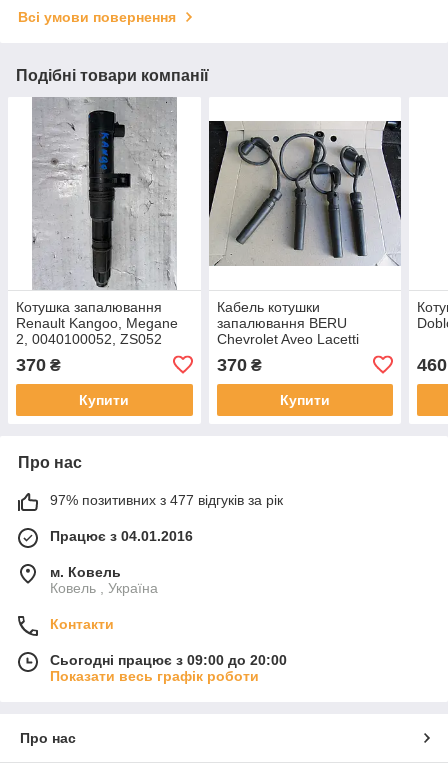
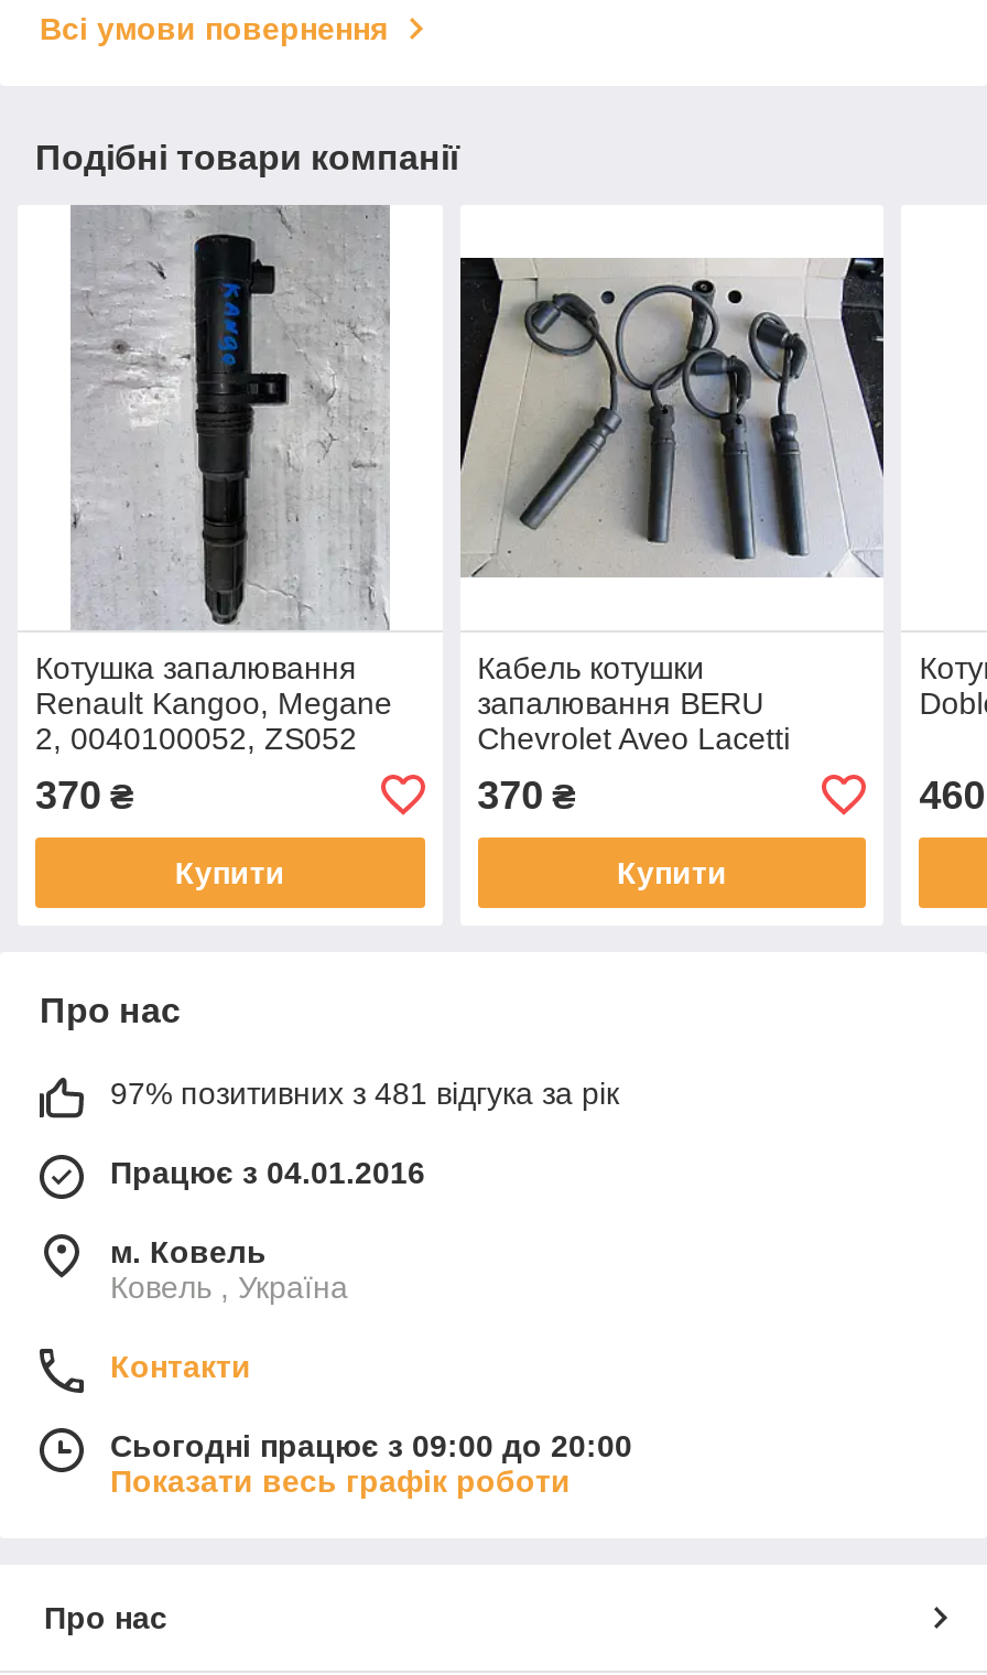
- 97% позитивних з 477 відгуків за рік
+ 97% позитивних з 481 відгука за рік
